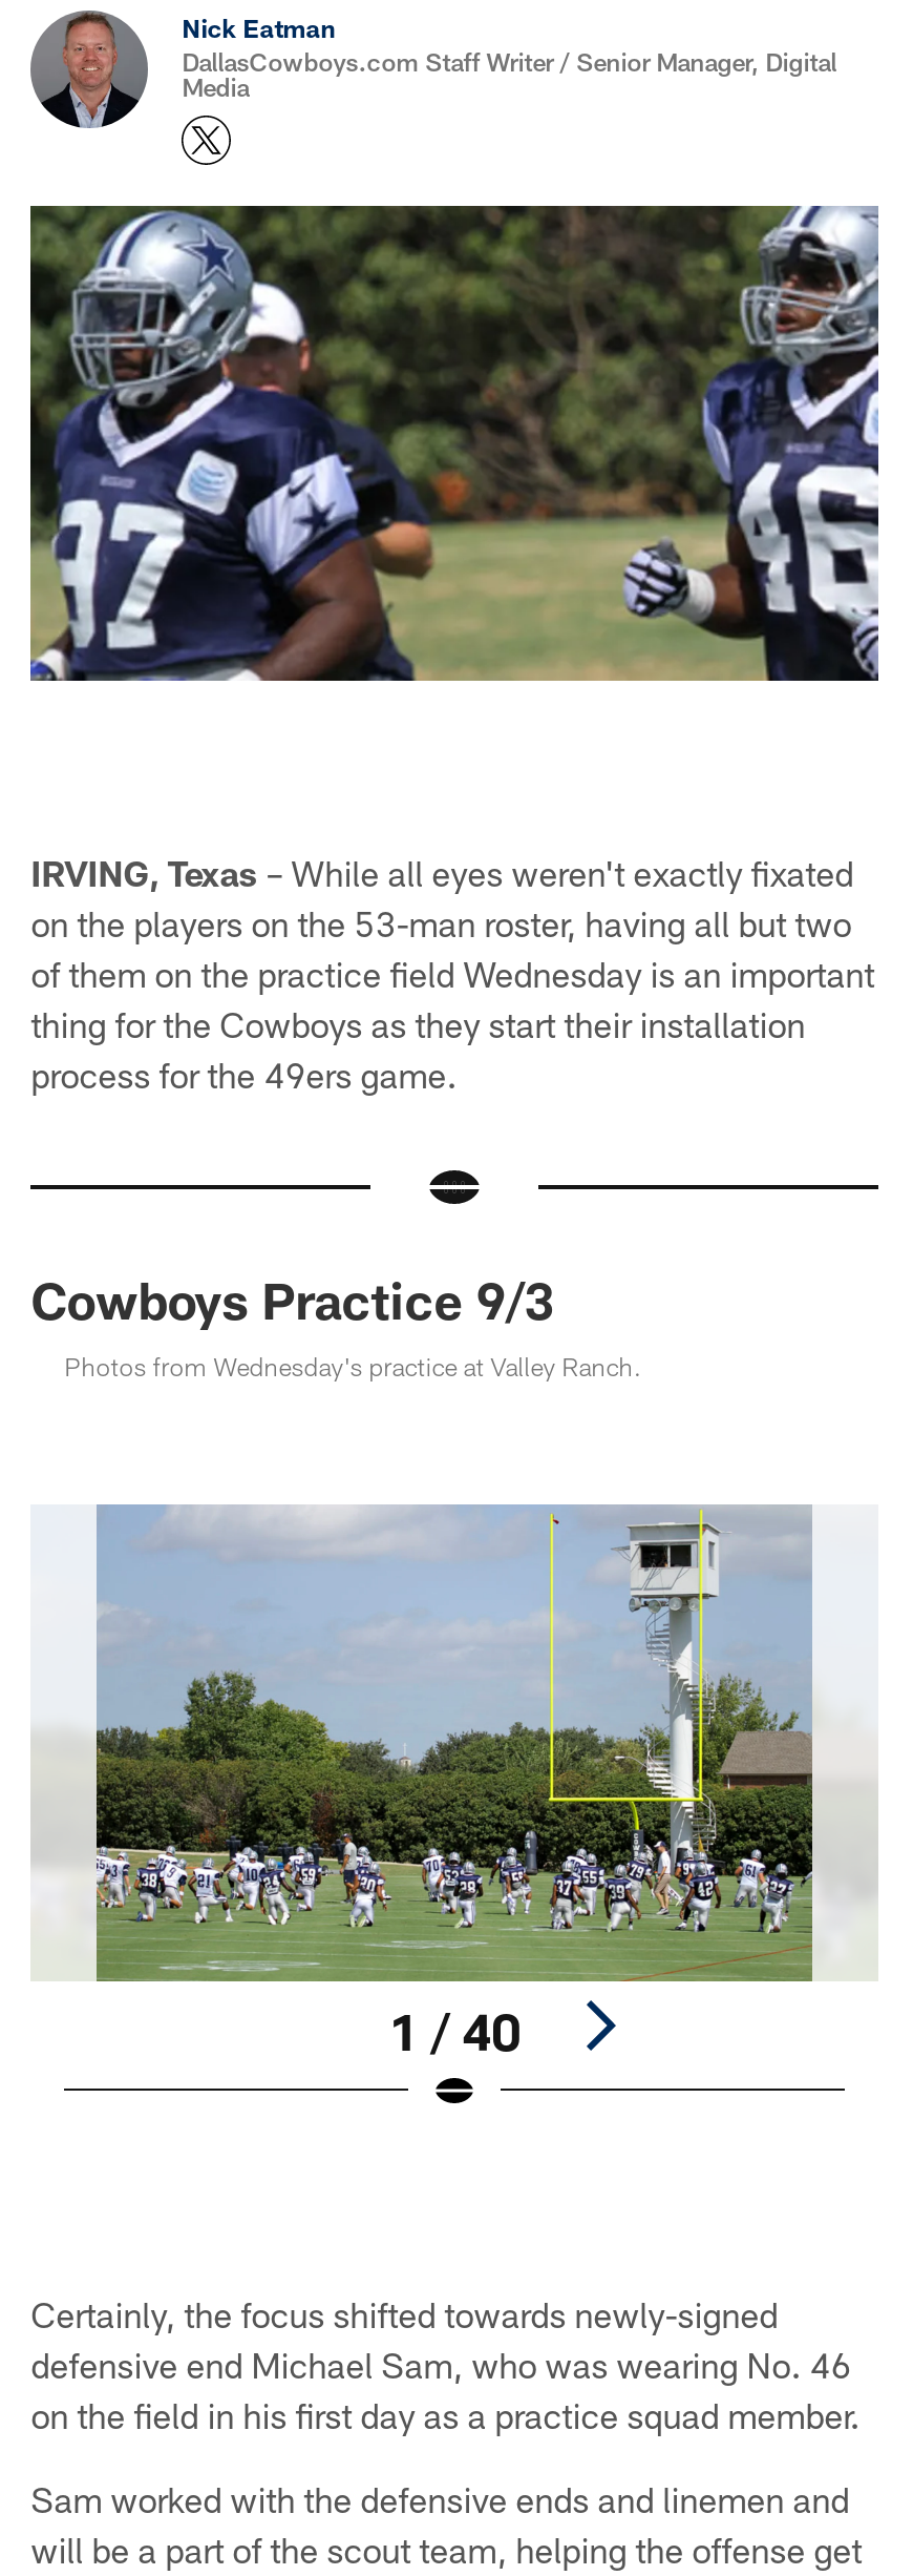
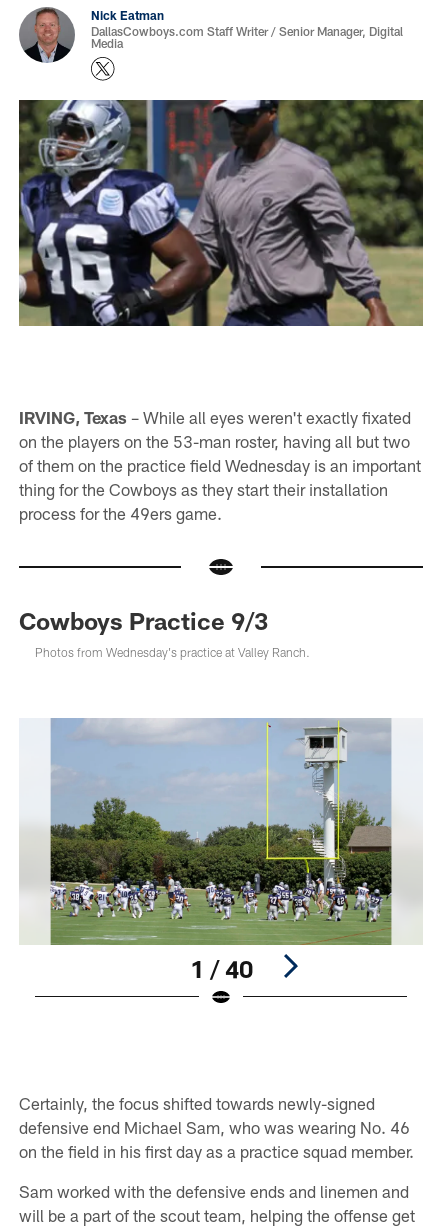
- [image]
+ [image]
